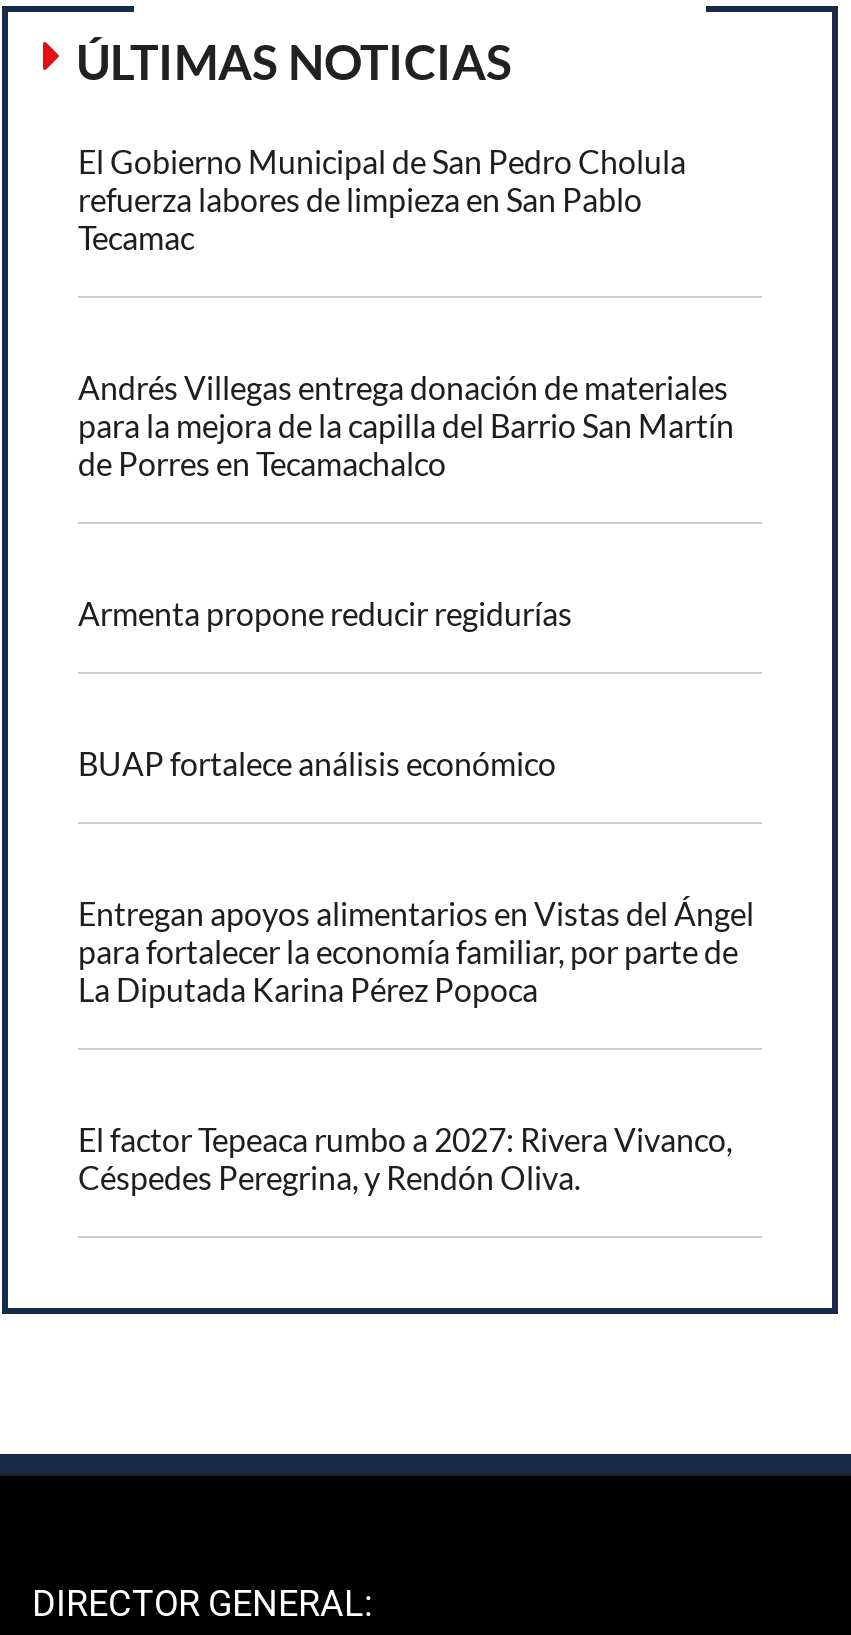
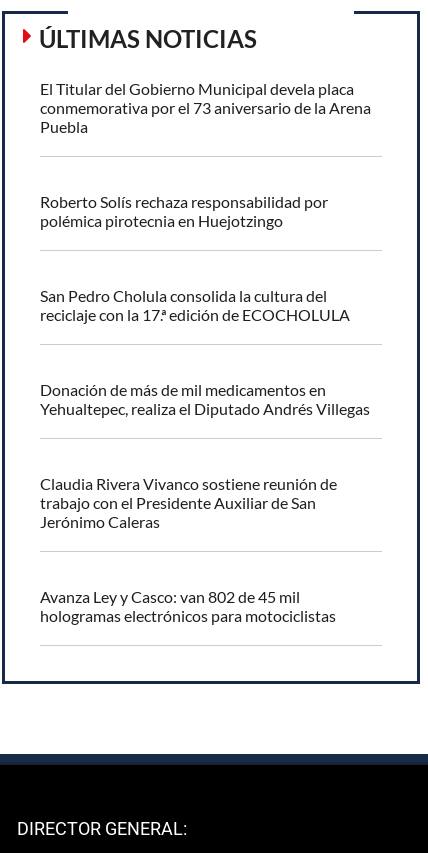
- El Gobierno Municipal de San Pedro Cholula
- refuerza labores de limpieza en San Pablo
- Tecamac
+ El Titular del Gobierno Municipal devela placa
+ conmemorativa por el 73 aniversario de la Arena
+ Puebla

- Andrés Villegas entrega donación de materiales
- para la mejora de la capilla del Barrio San Martín
- de Porres en Tecamachalco
+ Roberto Solís rechaza responsabilidad por
+ polémica pirotecnia en Huejotzingo

- Armenta propone reducir regidurías
+ San Pedro Cholula consolida la cultura del
+ reciclaje con la 17.ª edición de ECOCHOLULA

- BUAP fortalece análisis económico
+ Donación de más de mil medicamentos en
+ Yehualtepec, realiza el Diputado Andrés Villegas

- Entregan apoyos alimentarios en Vistas del Ángel
- para fortalecer la economía familiar, por parte de
- La Diputada Karina Pérez Popoca
+ Claudia Rivera Vivanco sostiene reunión de
+ trabajo con el Presidente Auxiliar de San
+ Jerónimo Caleras

- El factor Tepeaca rumbo a 2027: Rivera Vivanco,
- Céspedes Peregrina, y Rendón Oliva.
+ Avanza Ley y Casco: van 802 de 45 mil
+ hologramas electrónicos para motociclistas
